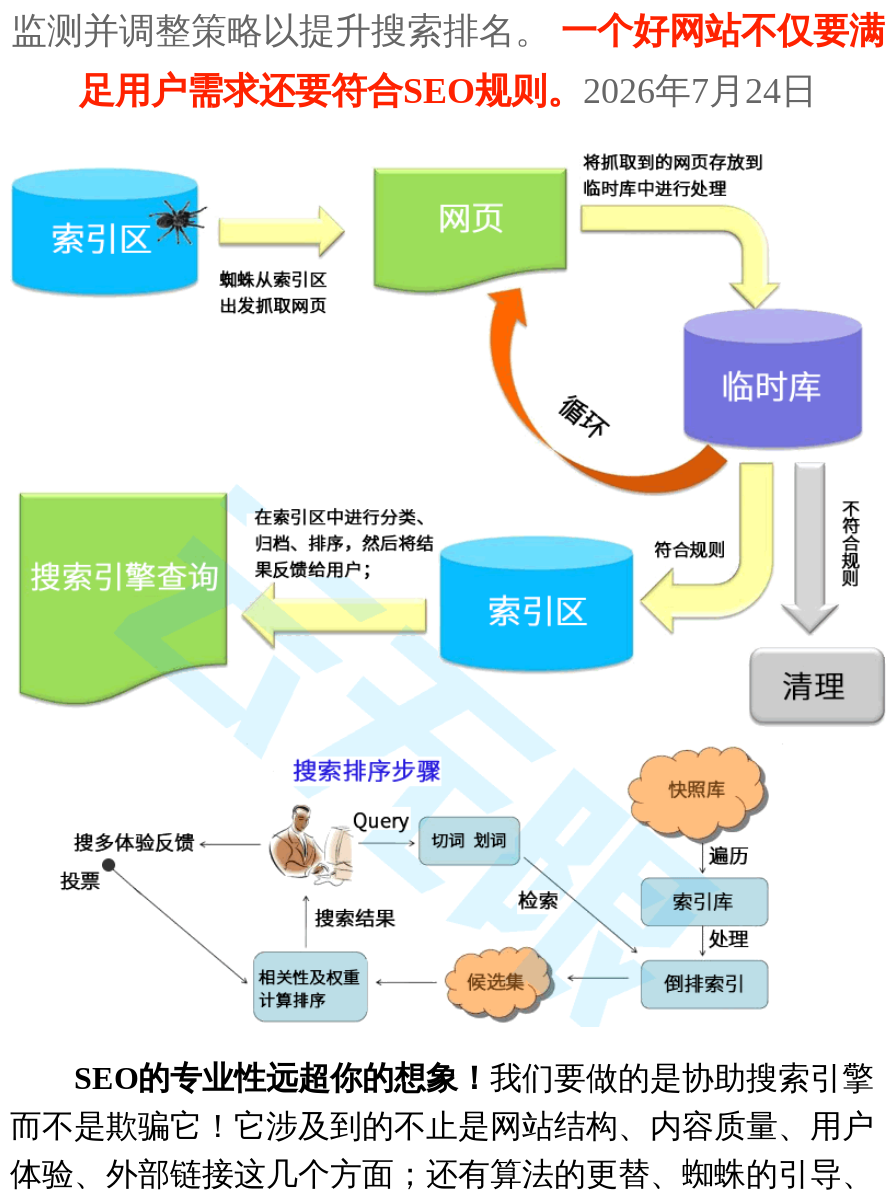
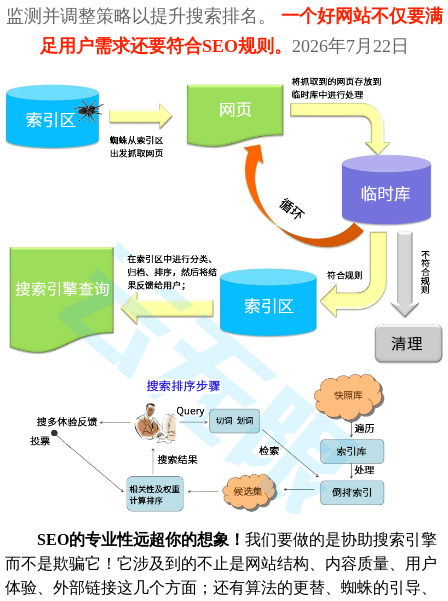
- 足用户需求还要符合SEO规则。2026年7月24日
+ 足用户需求还要符合SEO规则。2026年7月22日
